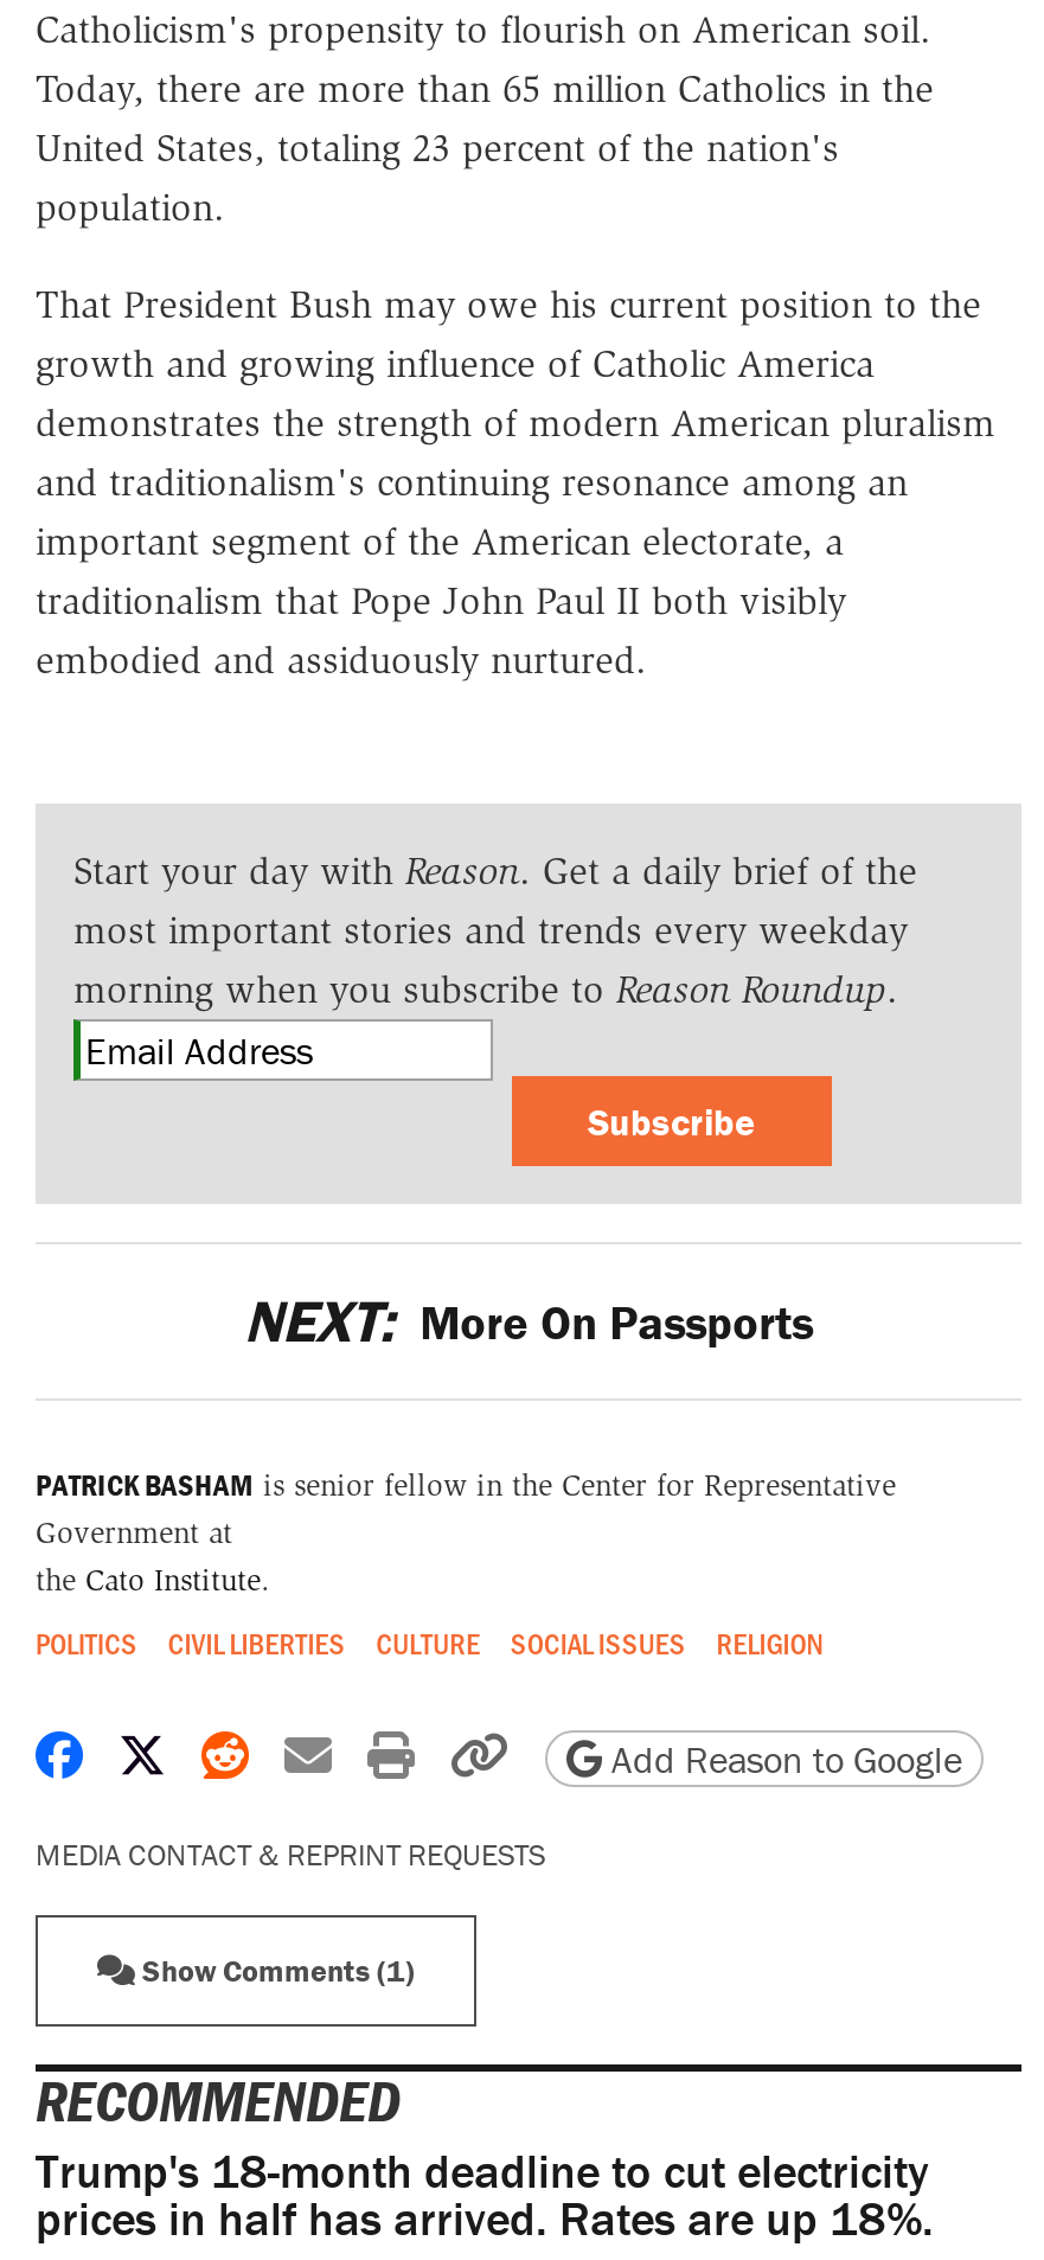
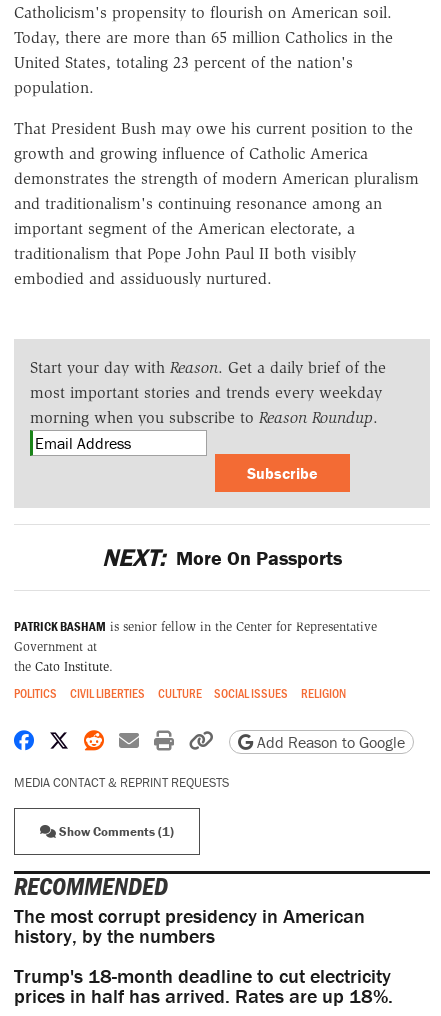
+ The most corrupt presidency in American
+ history, by the numbers
